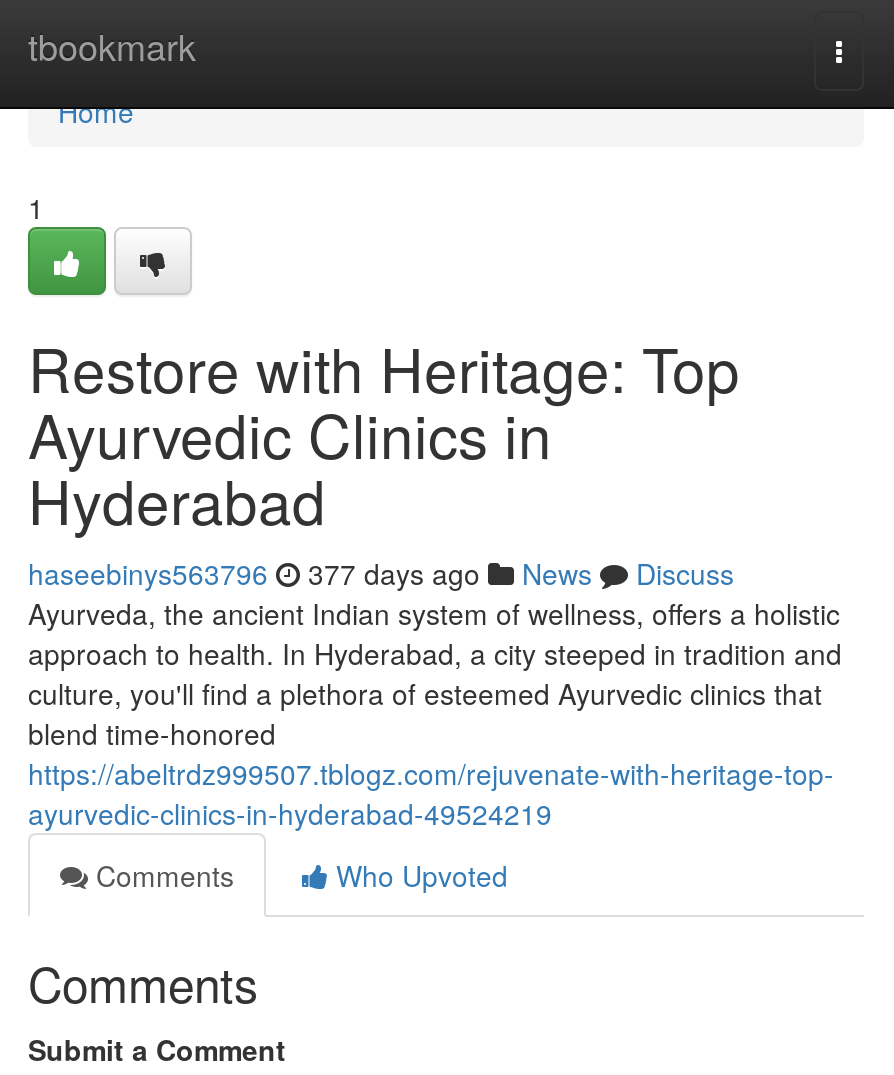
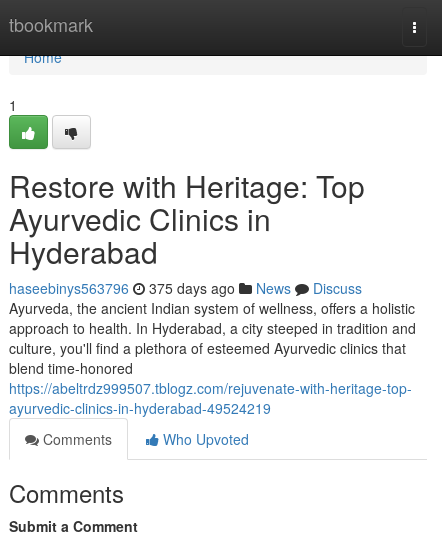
- haseebinys563796 377 days ago News Discuss
+ haseebinys563796 375 days ago News Discuss
